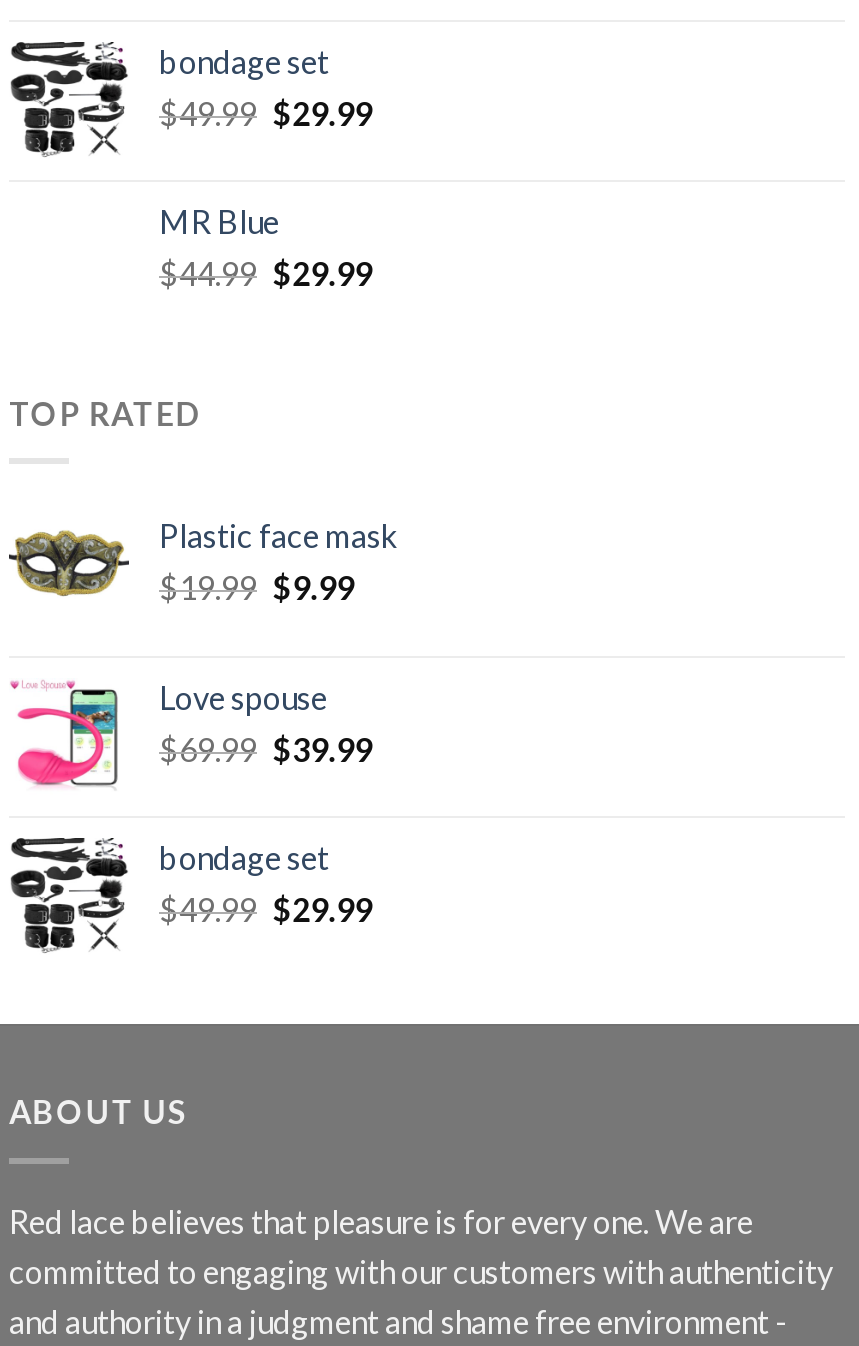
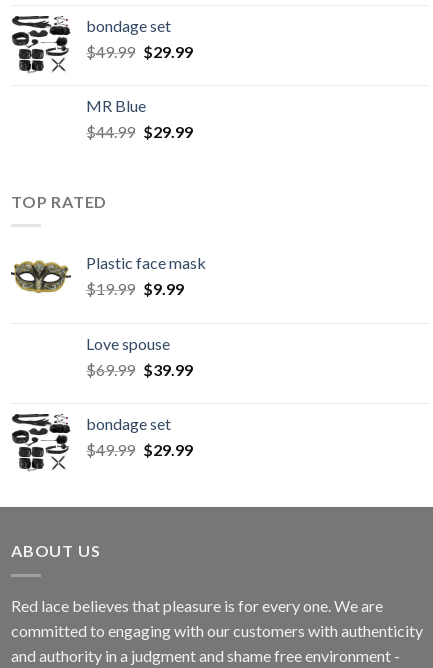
- [image]
